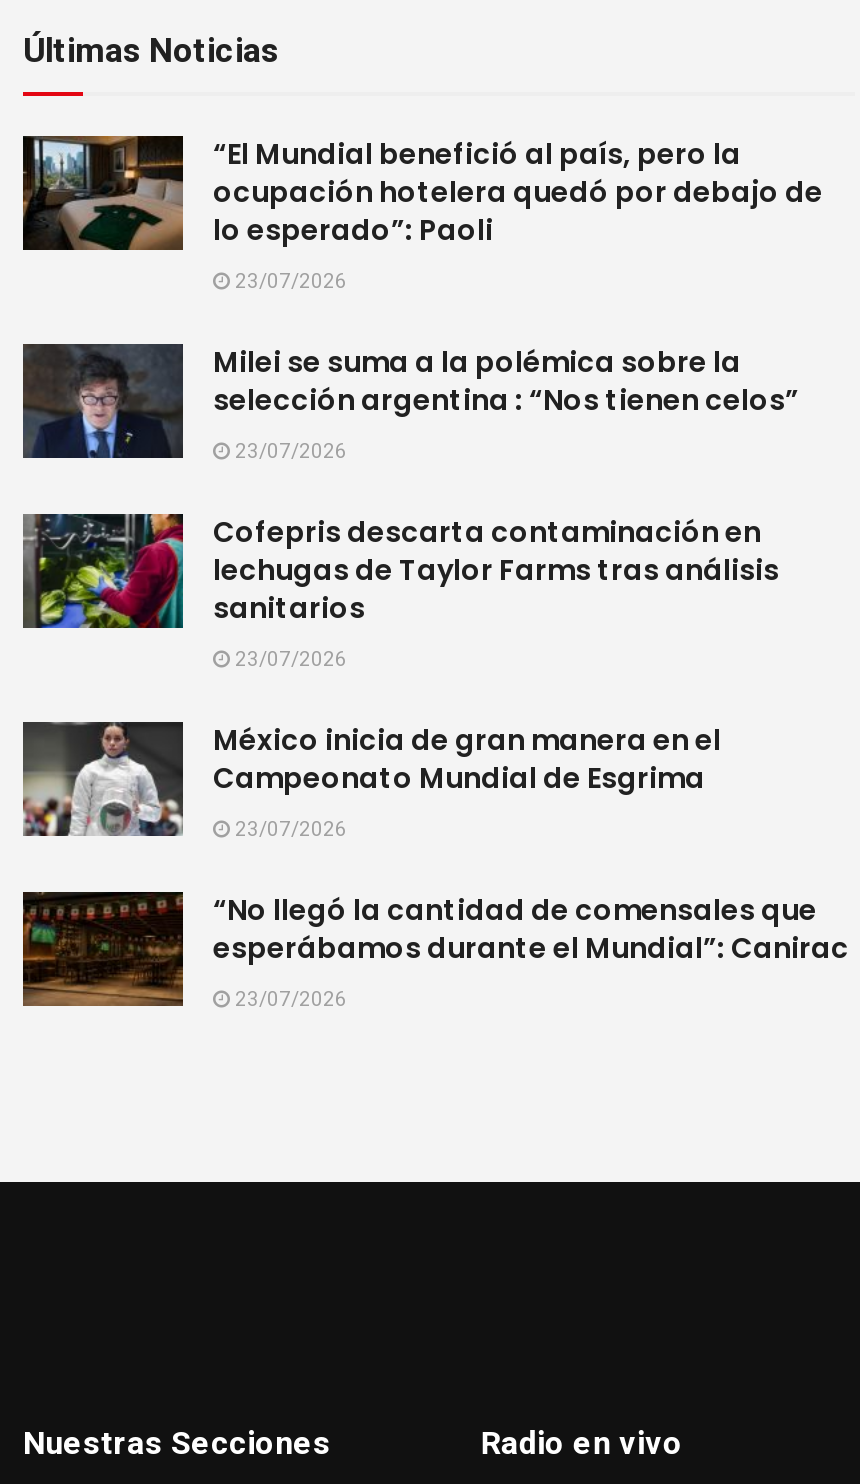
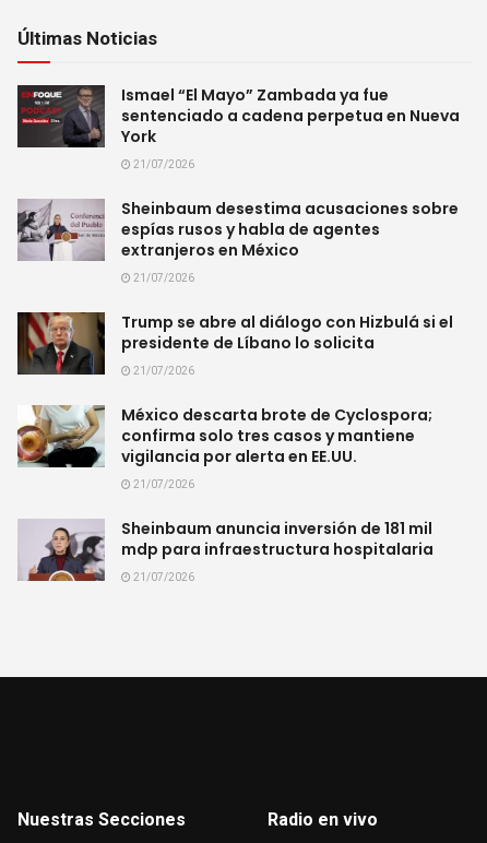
- [image]
- “El Mundial benefició al país, pero la
- ocupación hotelera quedó por debajo de
- lo esperado”: Paoli
- 23/07/2026
+ [image]
+ Ismael “El Mayo” Zambada ya fue
+ sentenciado a cadena perpetua en Nueva
+ York
+ 21/07/2026

- [image]
- Milei se suma a la polémica sobre la
- selección argentina : “Nos tienen celos”
- 23/07/2026
+ [image]
+ Sheinbaum desestima acusaciones sobre
+ espías rusos y habla de agentes
+ extranjeros en México
+ 21/07/2026

- [image]
- Cofepris descarta contaminación en
- lechugas de Taylor Farms tras análisis
- sanitarios
- 23/07/2026
+ [image]
+ Trump se abre al diálogo con Hizbulá si el
+ presidente de Líbano lo solicita
+ 21/07/2026

- [image]
- México inicia de gran manera en el
- Campeonato Mundial de Esgrima
- 23/07/2026
+ [image]
+ México descarta brote de Cyclospora;
+ confirma solo tres casos y mantiene
+ vigilancia por alerta en EE.UU.
+ 21/07/2026

- [image]
- “No llegó la cantidad de comensales que
- esperábamos durante el Mundial”: Canirac
- 23/07/2026
+ [image]
+ Sheinbaum anuncia inversión de 181 mil
+ mdp para infraestructura hospitalaria
+ 21/07/2026
